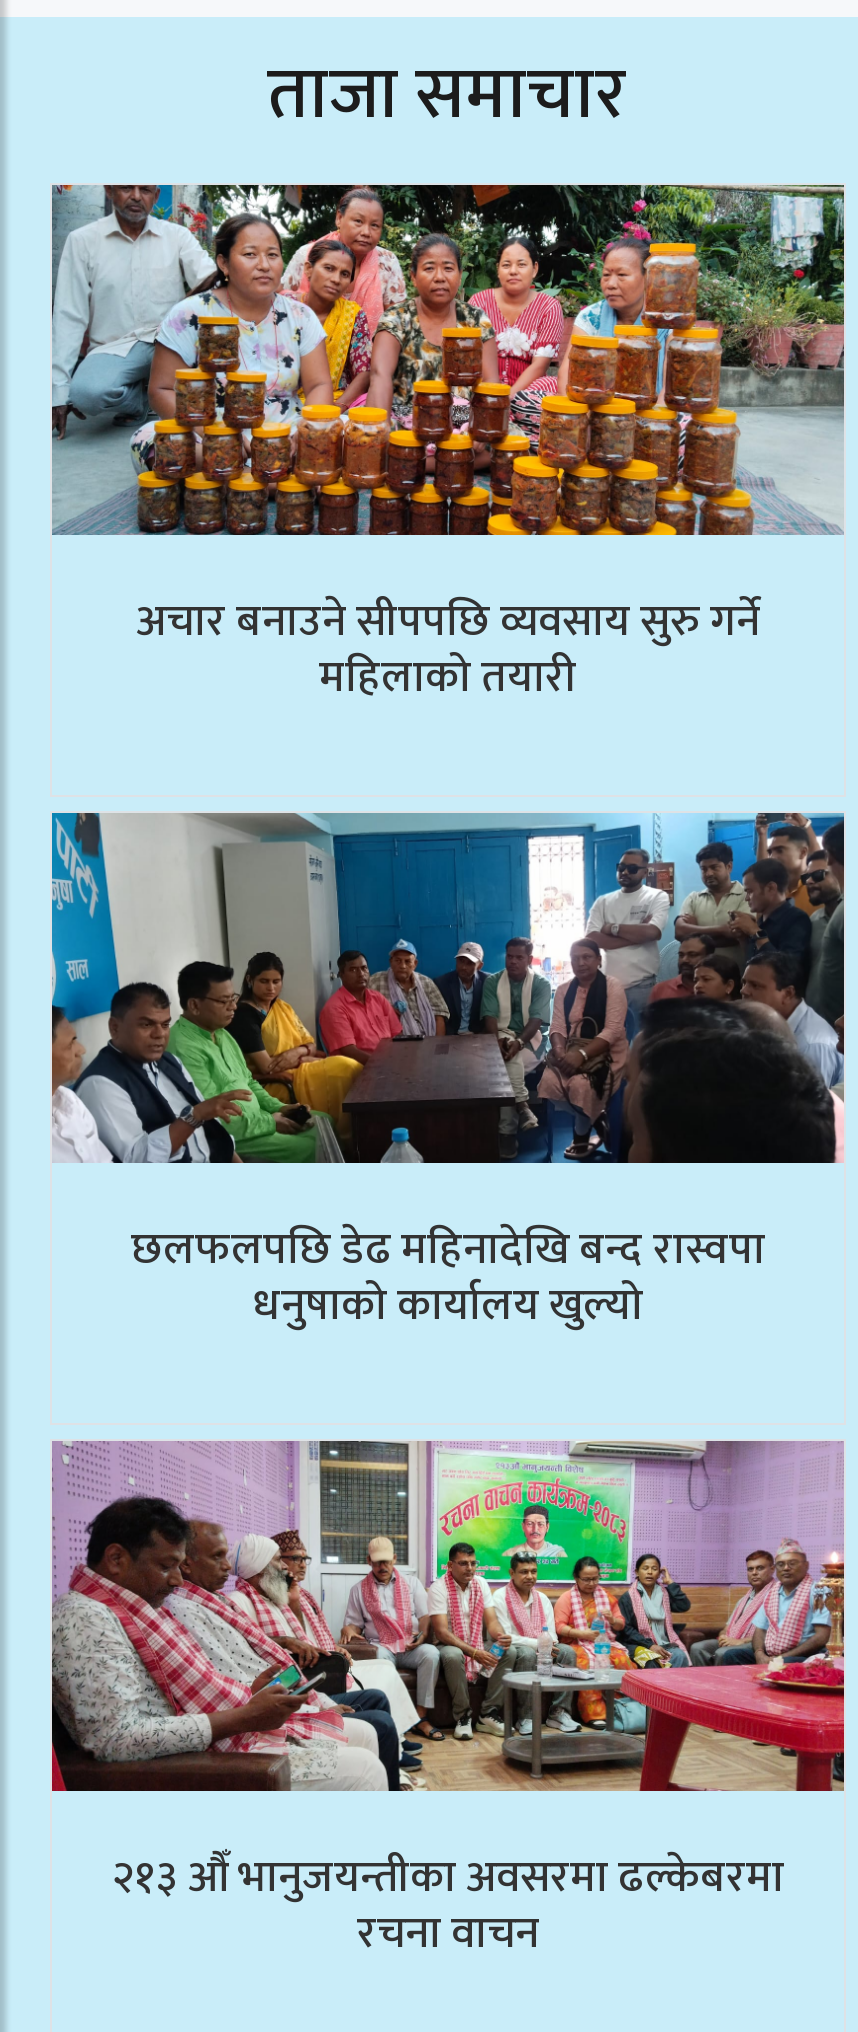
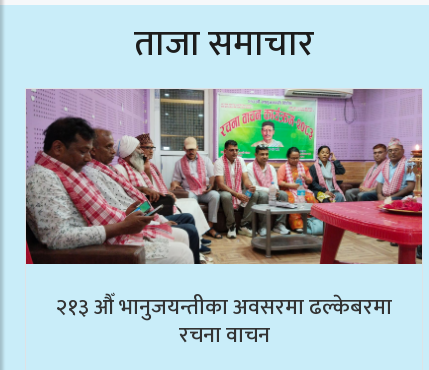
- [image]
- अचार बनाउने सीपपछि व्यवसाय सुरु गर्ने
- महिलाको तयारी

- [image]
- छलफलपछि डेढ महिनादेखि बन्द रास्वपा
- धनुषाको कार्यालय खुल्यो
